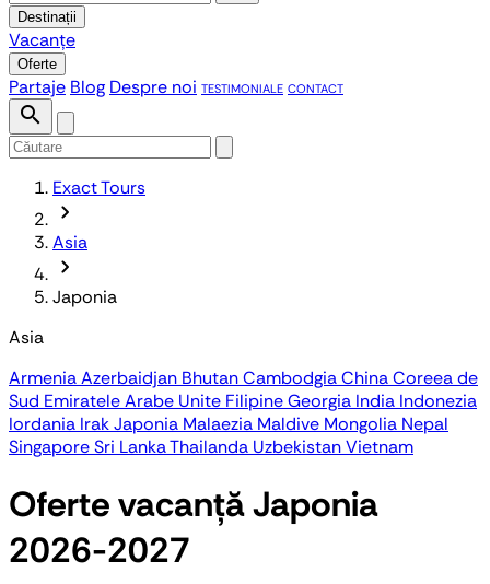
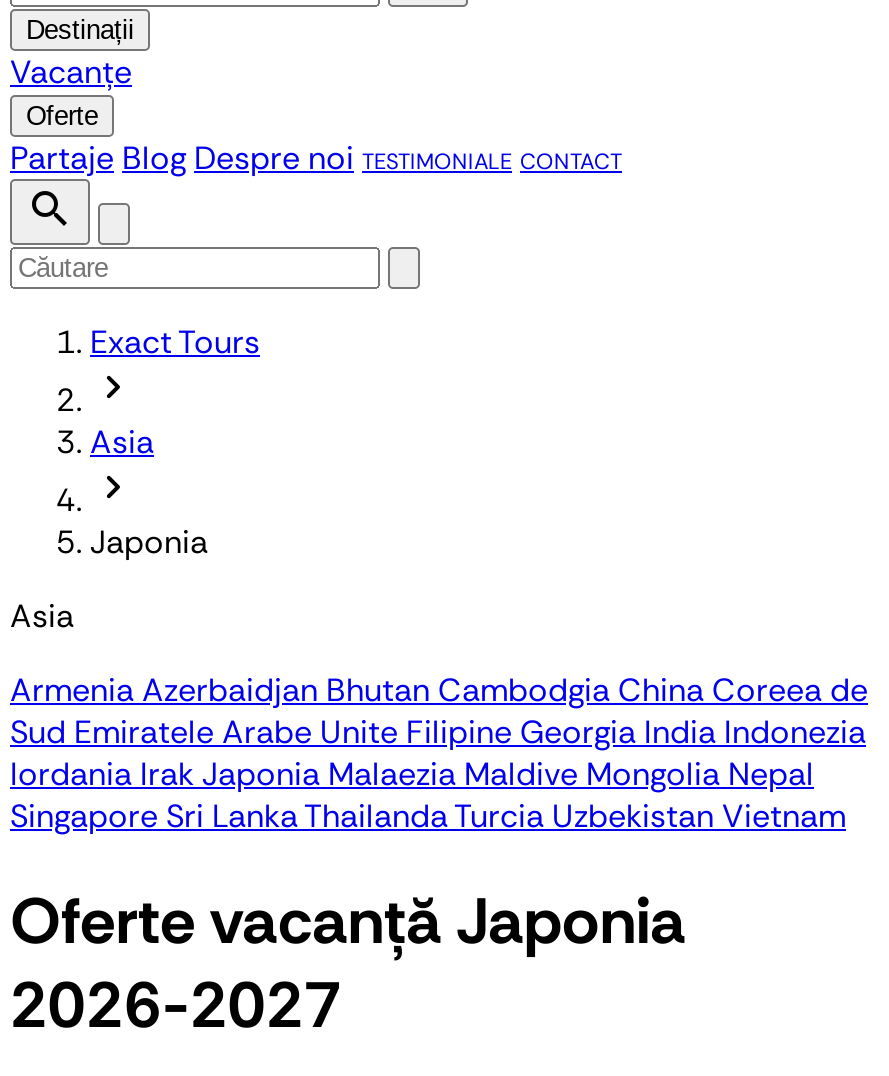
- Singapore Sri LankaThailanda Uzbekistan Vietnam
+ Singapore Sri Lanka Thailanda Turcia Uzbekistan Vietnam
